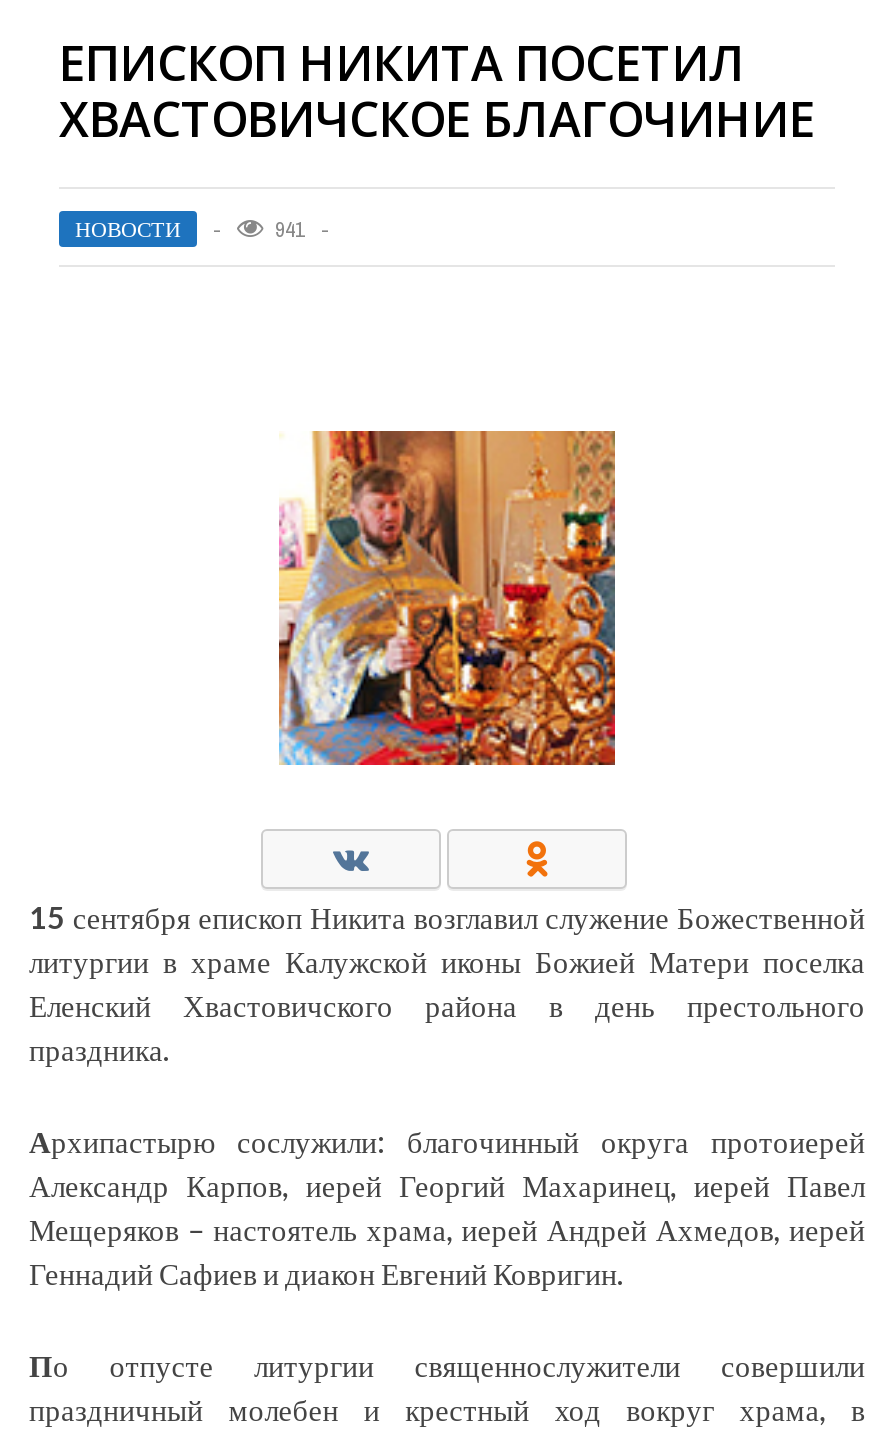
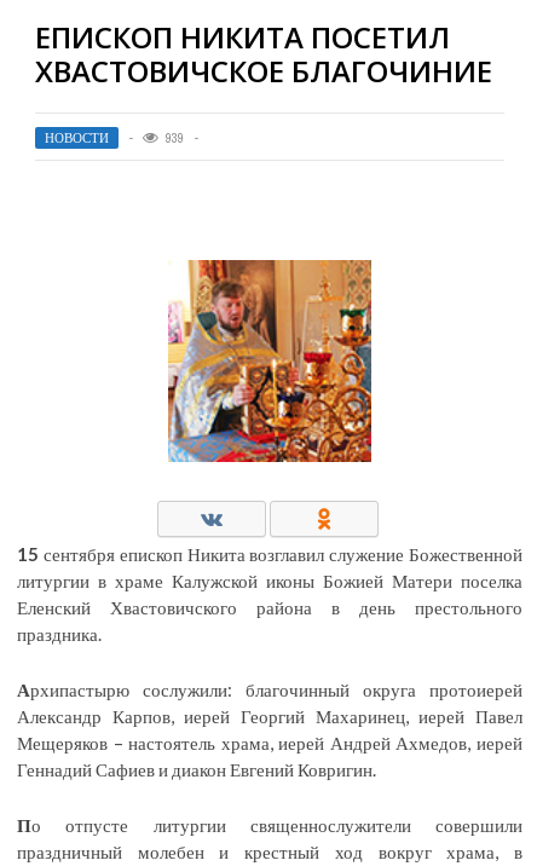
- 941
+ 939
